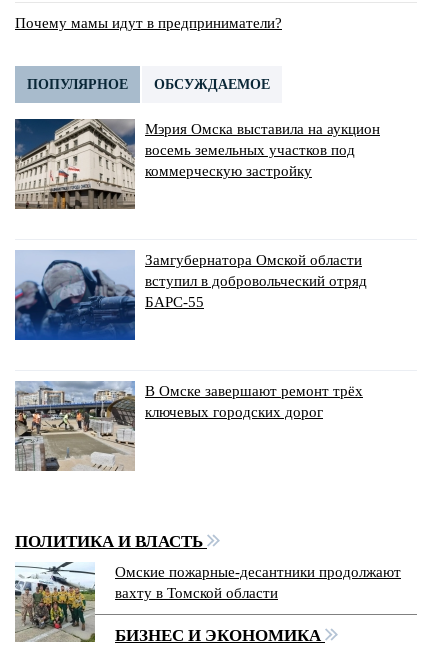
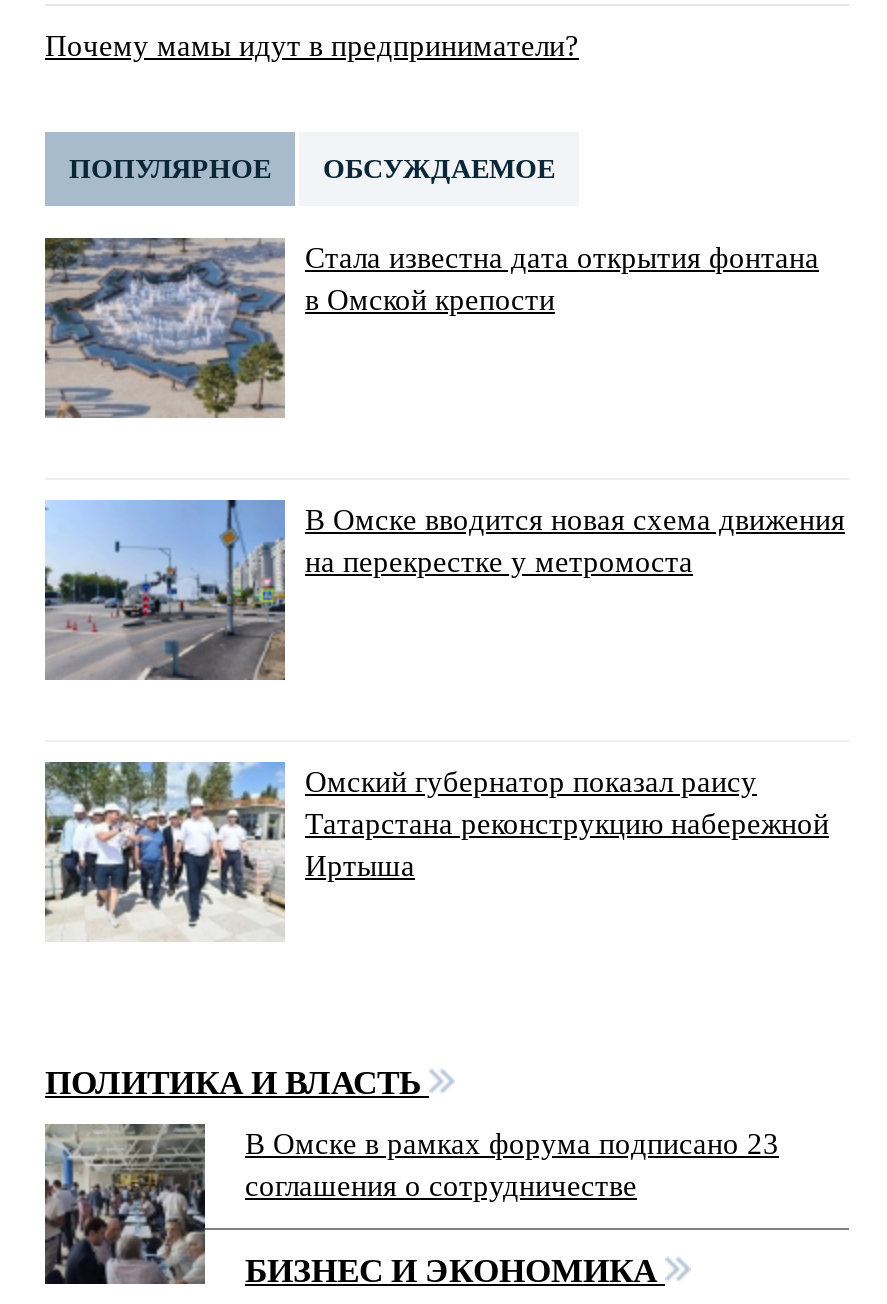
- [image]
- Мэрия Омска выставила на аукцион
- восемь земельных участков под
- коммерческую застройку
+ [image]
+ Стала известна дата открытия фонтана
+ в Омской крепости

- [image]
- Замгубернатора Омской области
- вступил в добровольческий отряд
- БАРС-55
+ [image]
+ В Омске вводится новая схема движения
+ на перекрестке у метромоста

- [image]
- В Омске завершают ремонт трёх
- ключевых городских дорог
+ [image]
+ Омский губернатор показал раису
+ Татарстана реконструкцию набережной
+ Иртыша

- [image]
- Омские пожарные-десантники продолжают
- вахту в Томской области
+ [image]
+ В Омске в рамках форума подписано 23
+ соглашения о сотрудничестве
